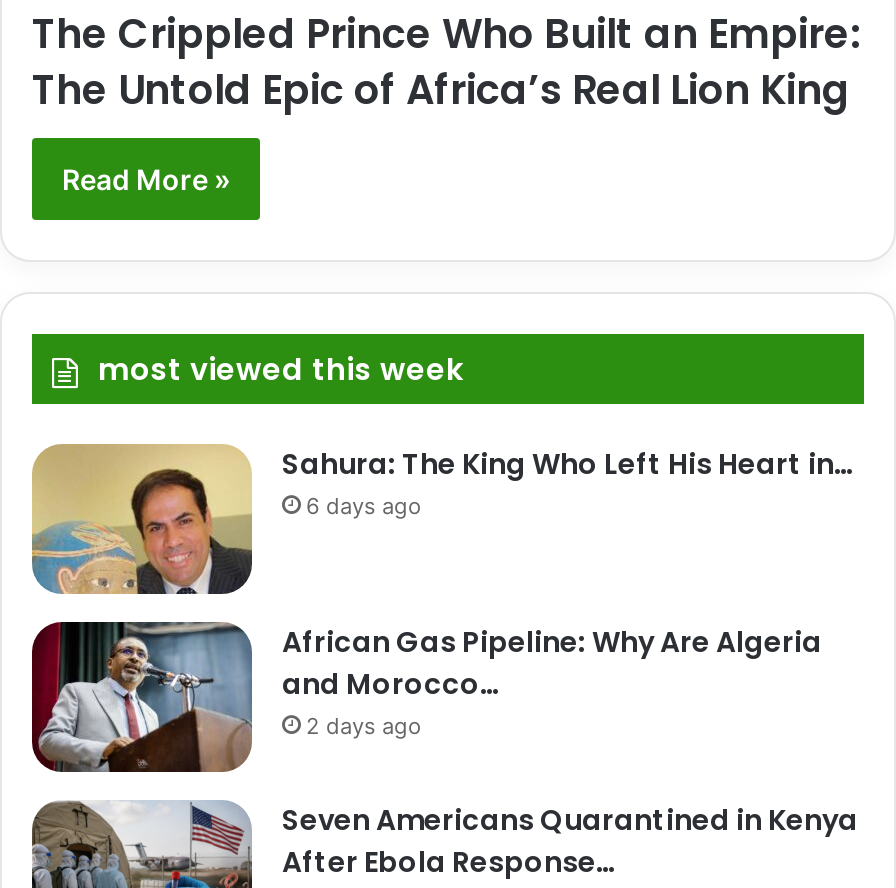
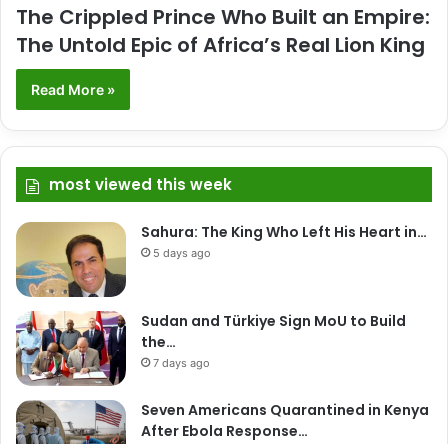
- 6 days ago
+ 5 days ago

- [image]
- African Gas Pipeline: Why Are Algeria
- and Morocco…
- 2 days ago
+ [image]
+ Sudan and Türkiye Sign MoU to Build
+ the…
+ 7 days ago
